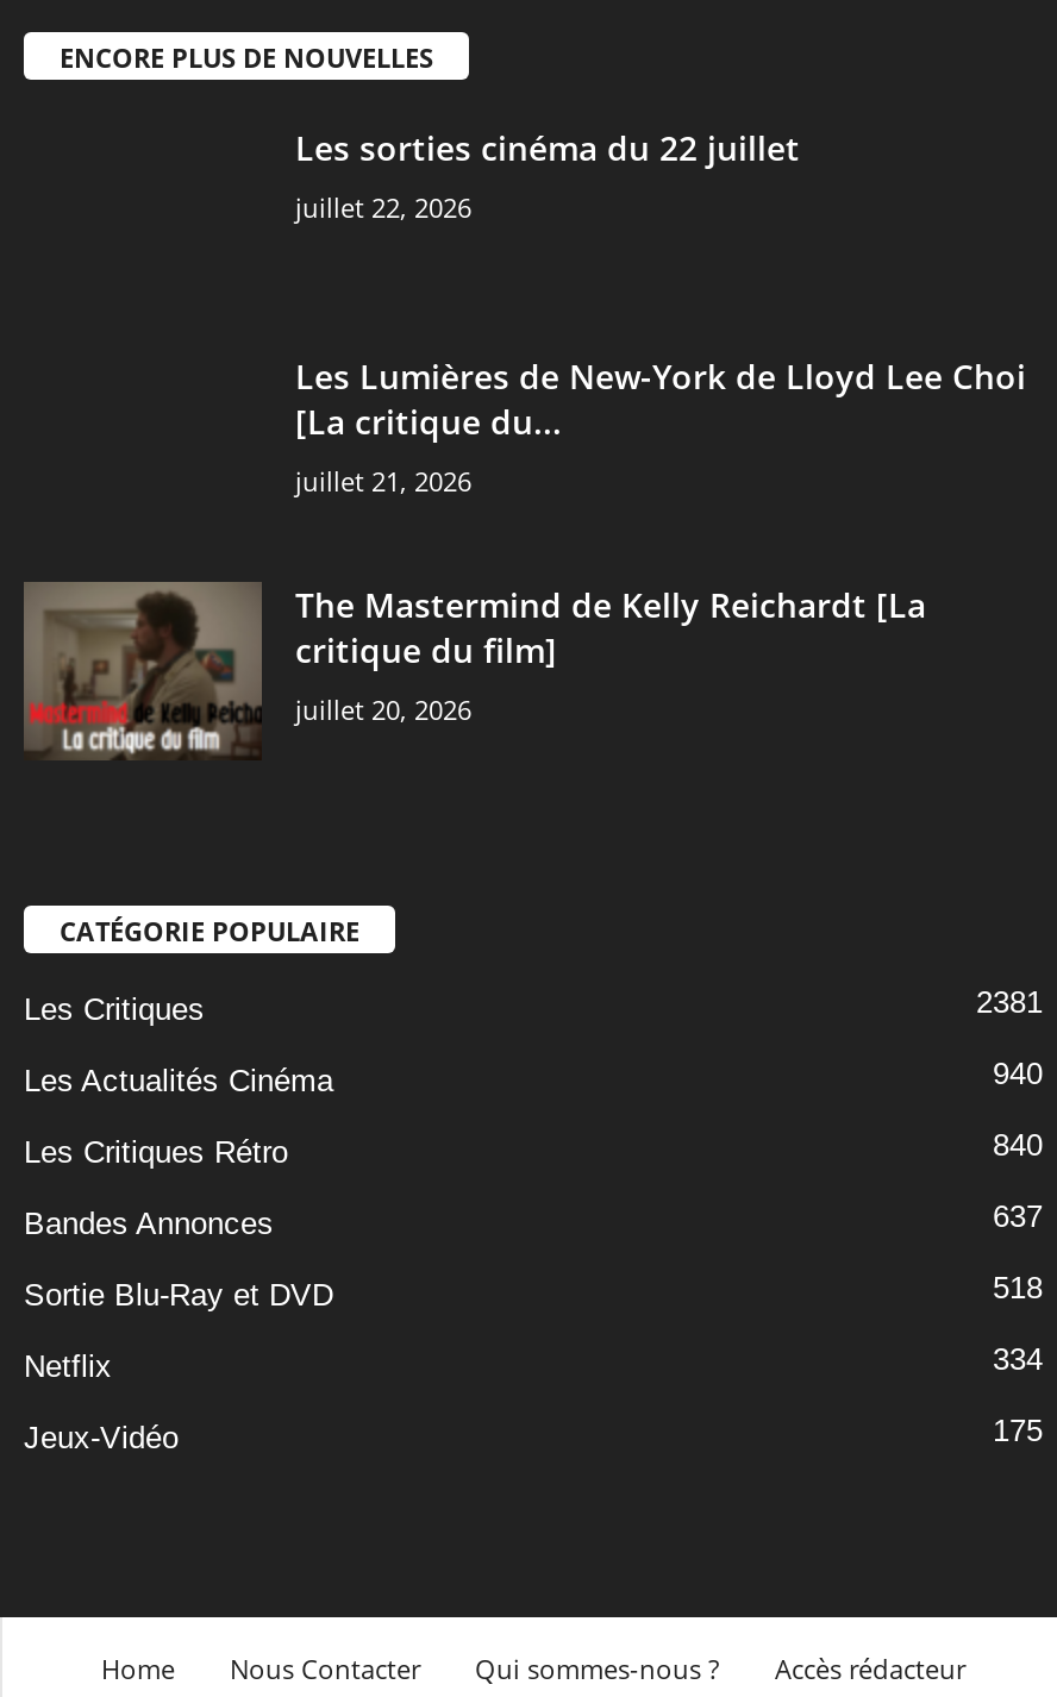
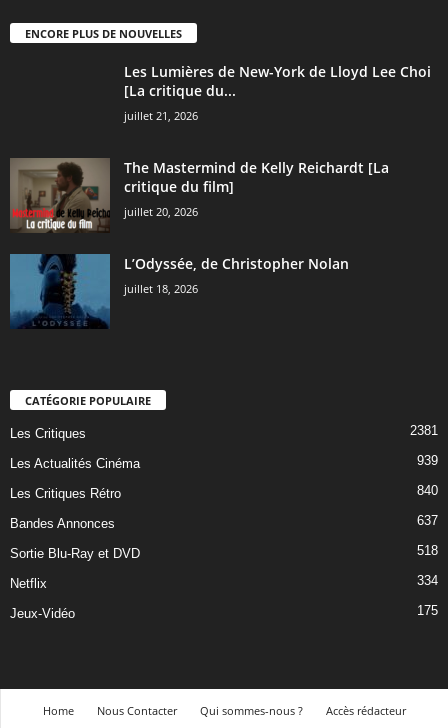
- Les sorties cinéma du 22 juillet
- juillet 22, 2026

moved up: [image] | Les Lumières de New-York de Lloyd Lee Choi | [La critique du... | juillet 21, 2026 | The Mastermind de Kelly Reichardt [La | critique du film] | juillet 20, 2026

+ [image]
+ L’Odyssée, de Christopher Nolan
+ juillet 18, 2026

- 940
+ 939
